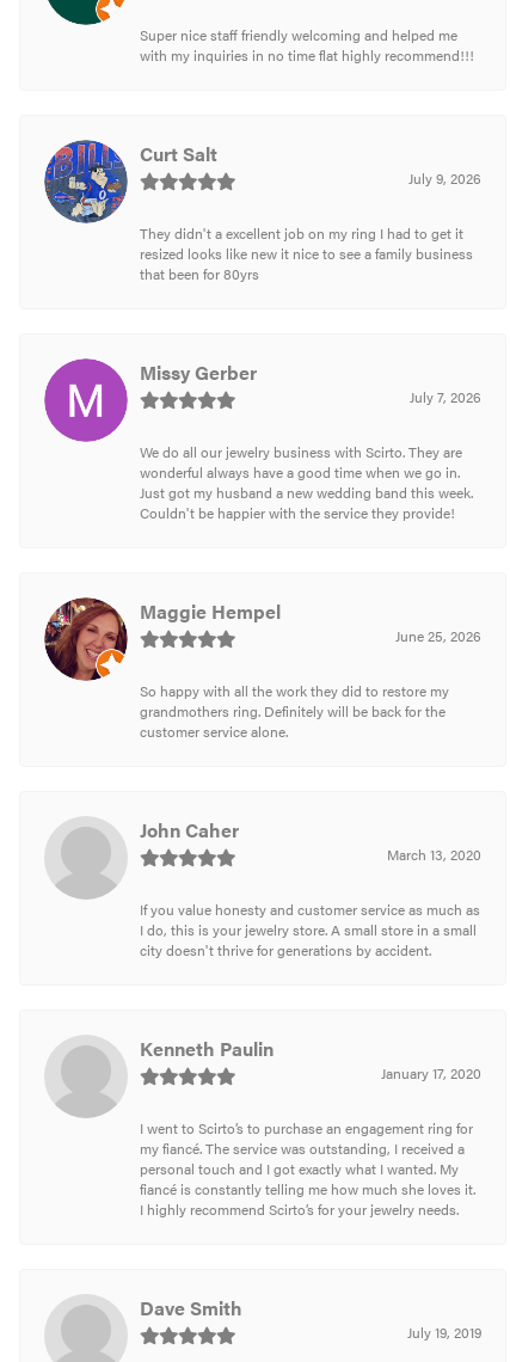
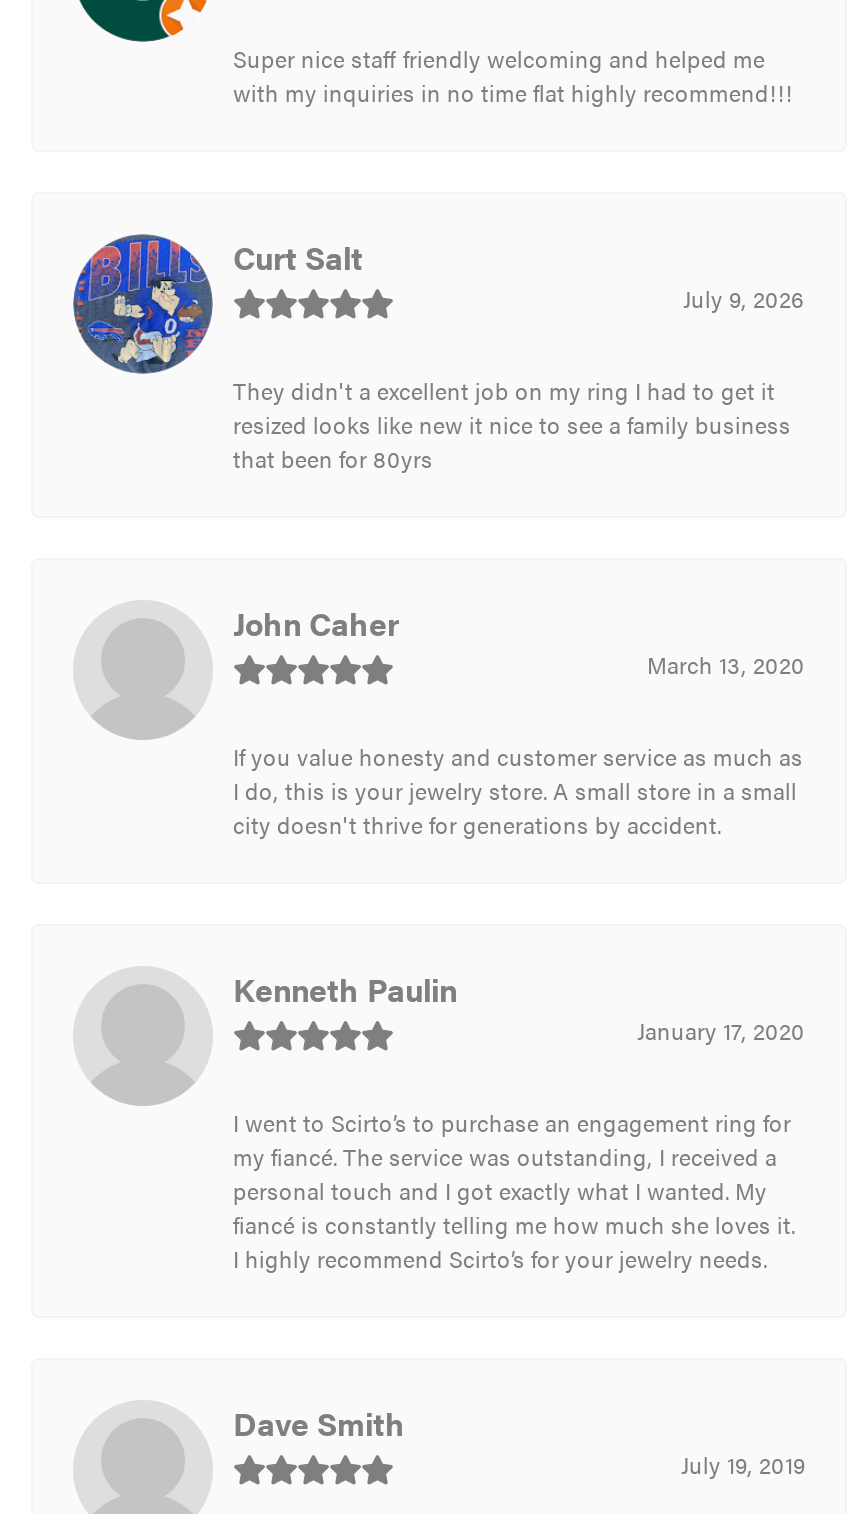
- [image]
- Missy Gerber
- July 7, 2026
- We do all our jewelry business with Scirto. They are
- wonderful always have a good time when we go in.
- Just got my husband a new wedding band this week.
- Couldn't be happier with the service they provide!

- [image]
- Maggie Hempel
- June 25, 2026
- So happy with all the work they did to restore my
- grandmothers ring. Definitely will be back for the
- customer service alone.
